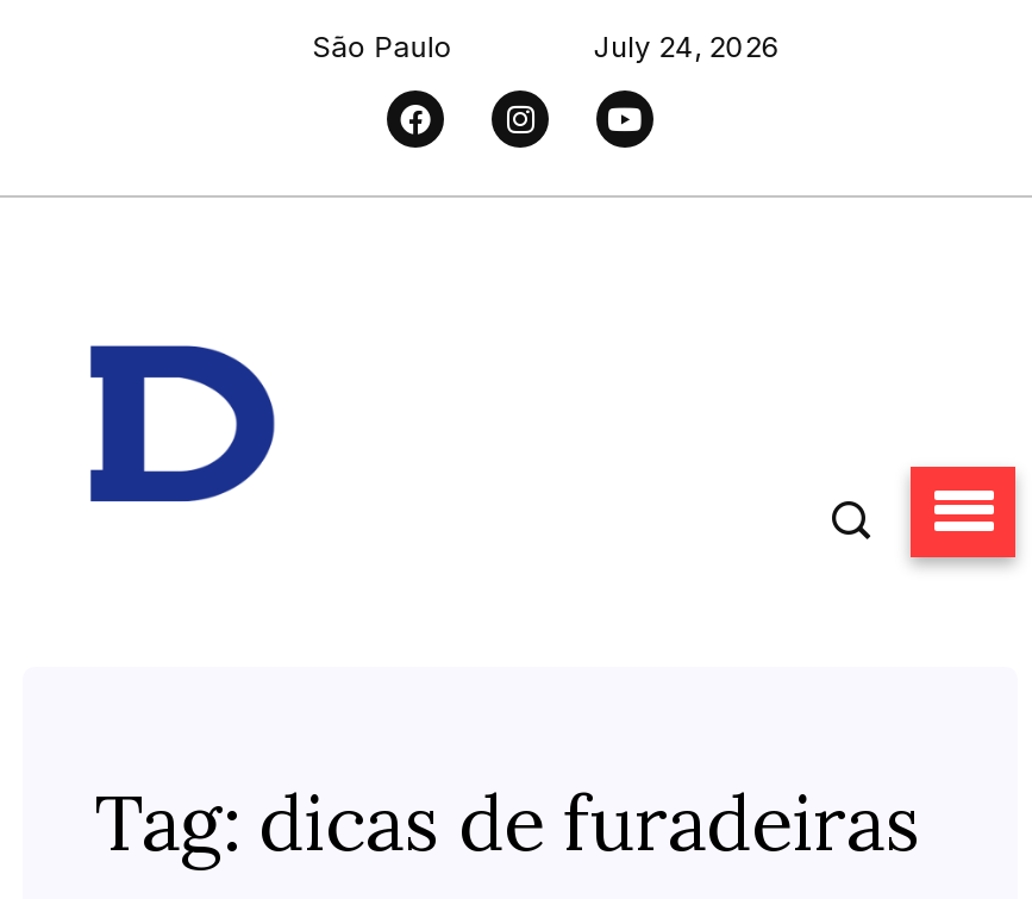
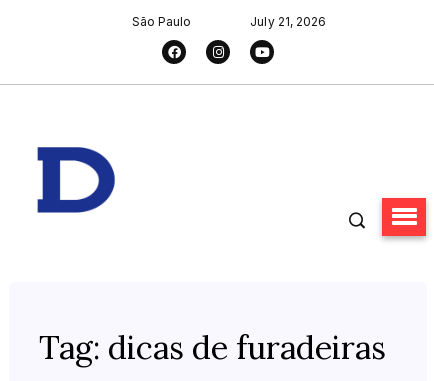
- July 24, 2026
+ July 21, 2026
